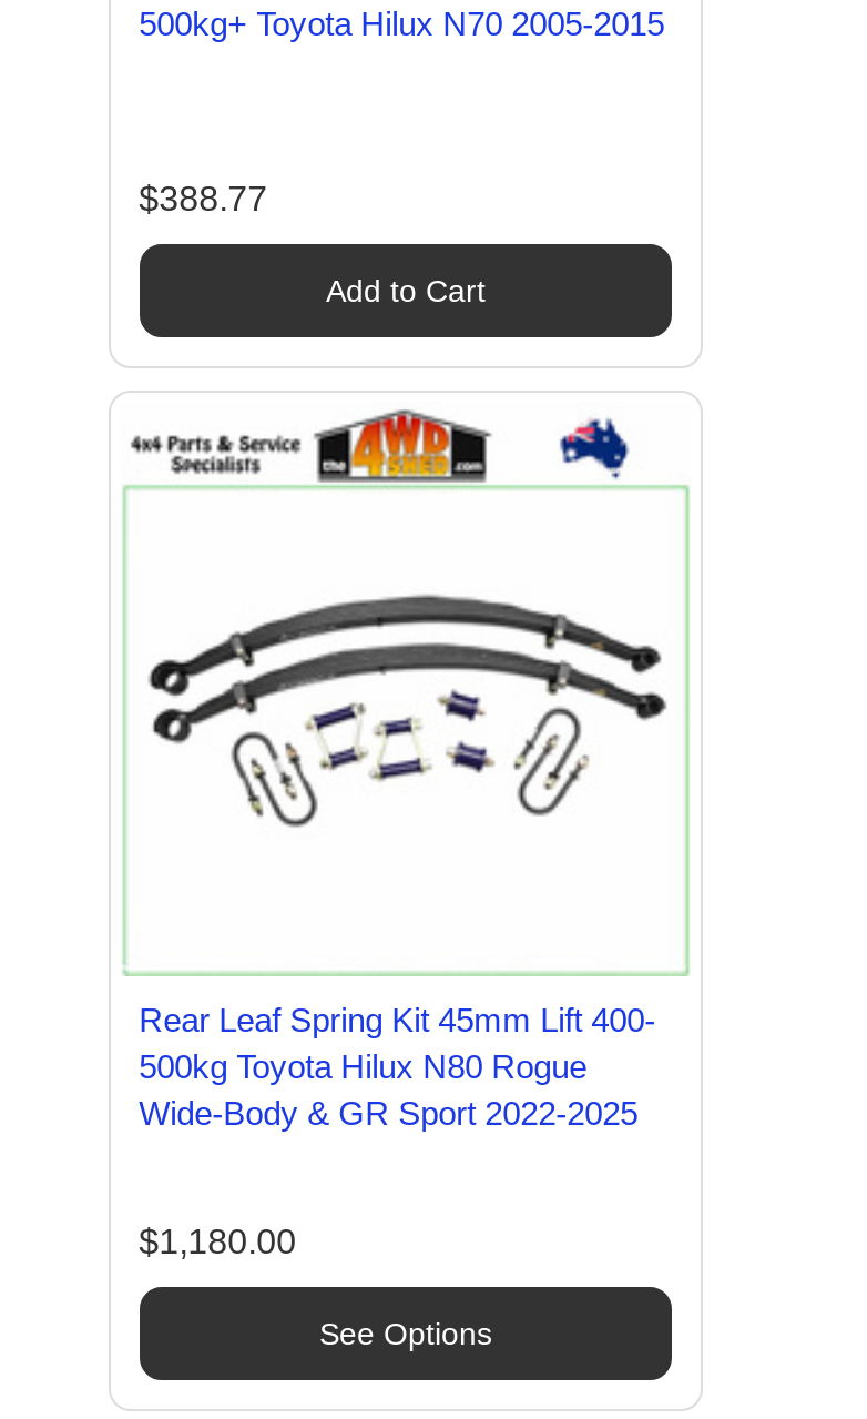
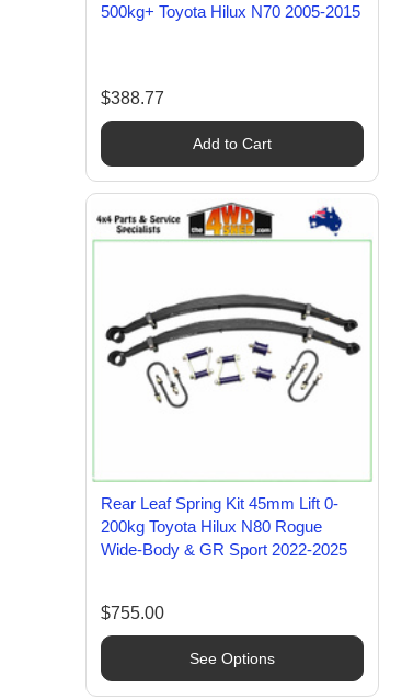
- Rear Leaf Spring Kit 45mm Lift 400-
+ Rear Leaf Spring Kit 45mm Lift 0-

- 500kg Toyota Hilux N80 Rogue
+ 200kg Toyota Hilux N80 Rogue

- $1,180.00
+ $755.00
